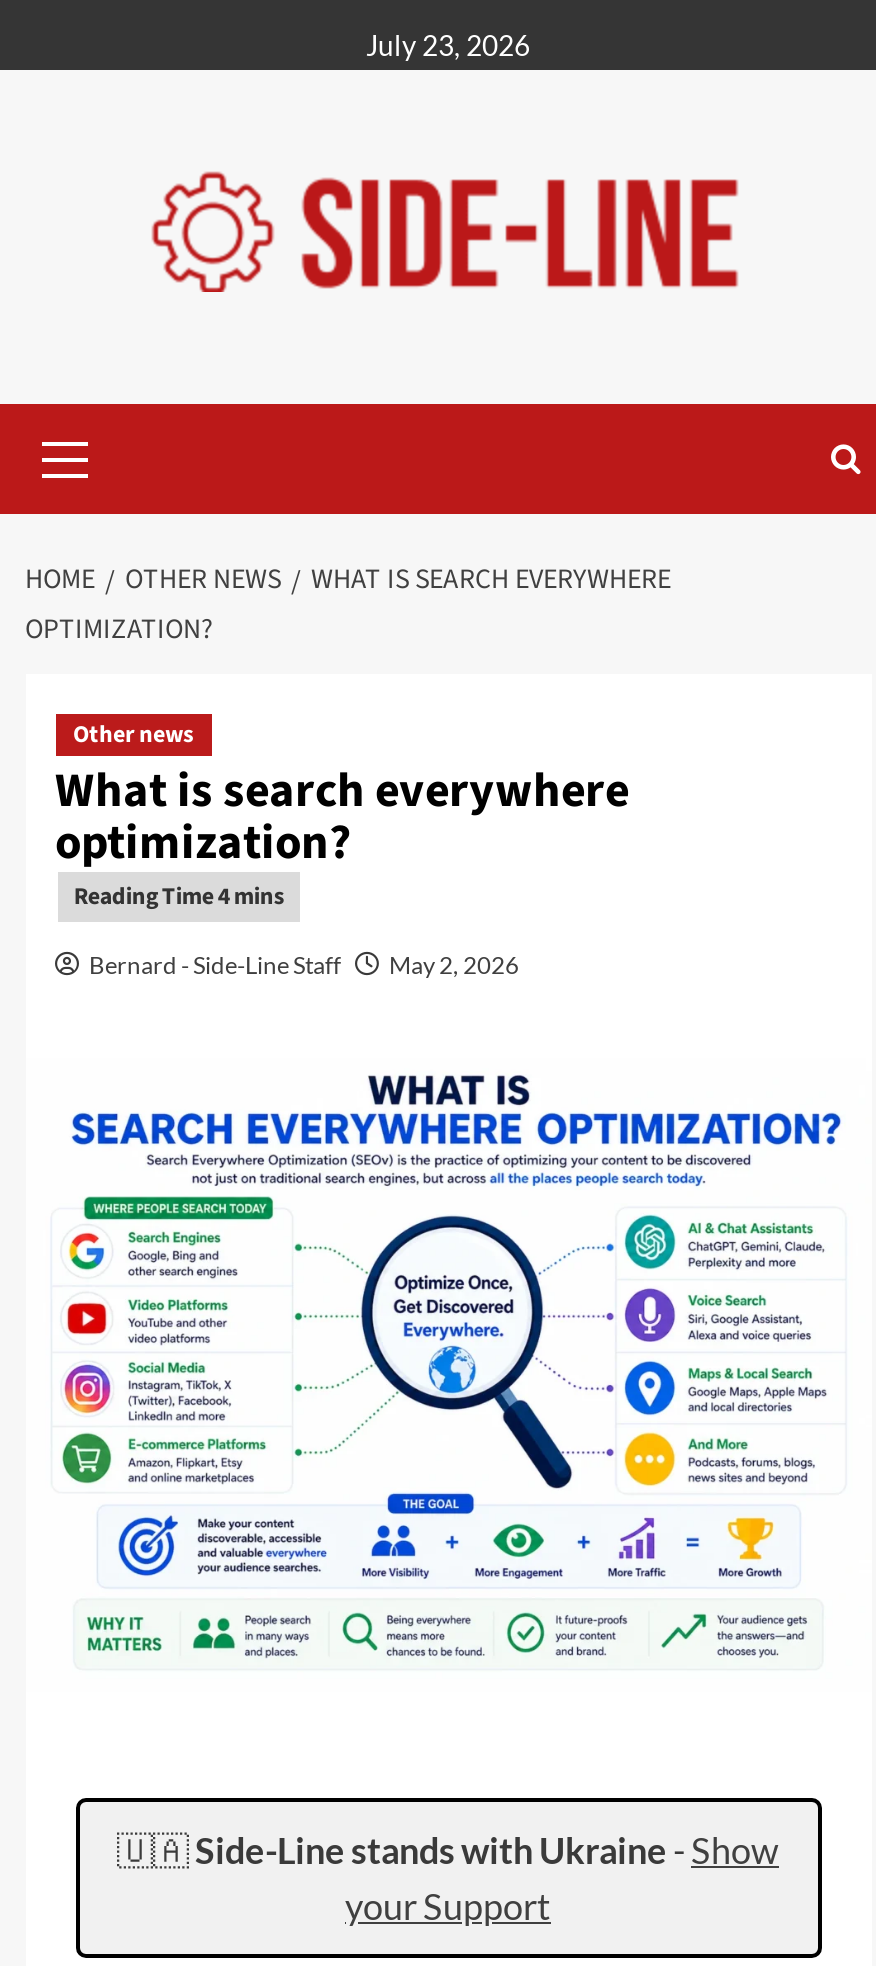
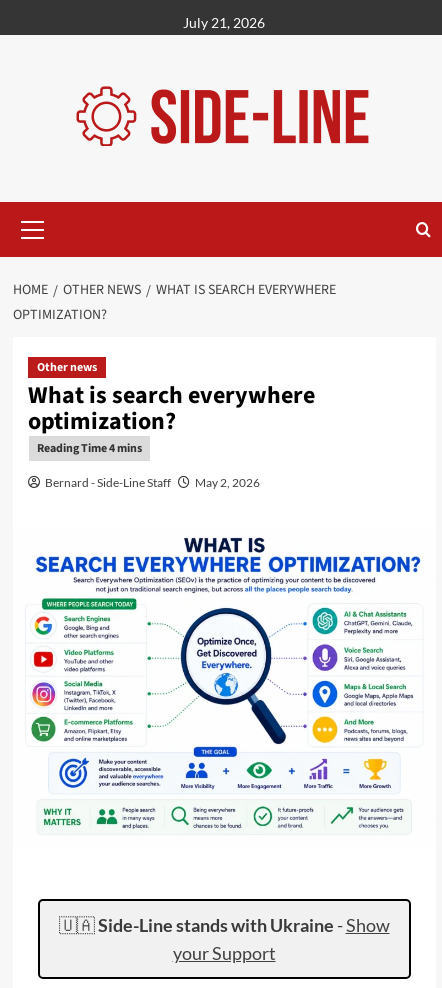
- July 23, 2026
+ July 21, 2026
